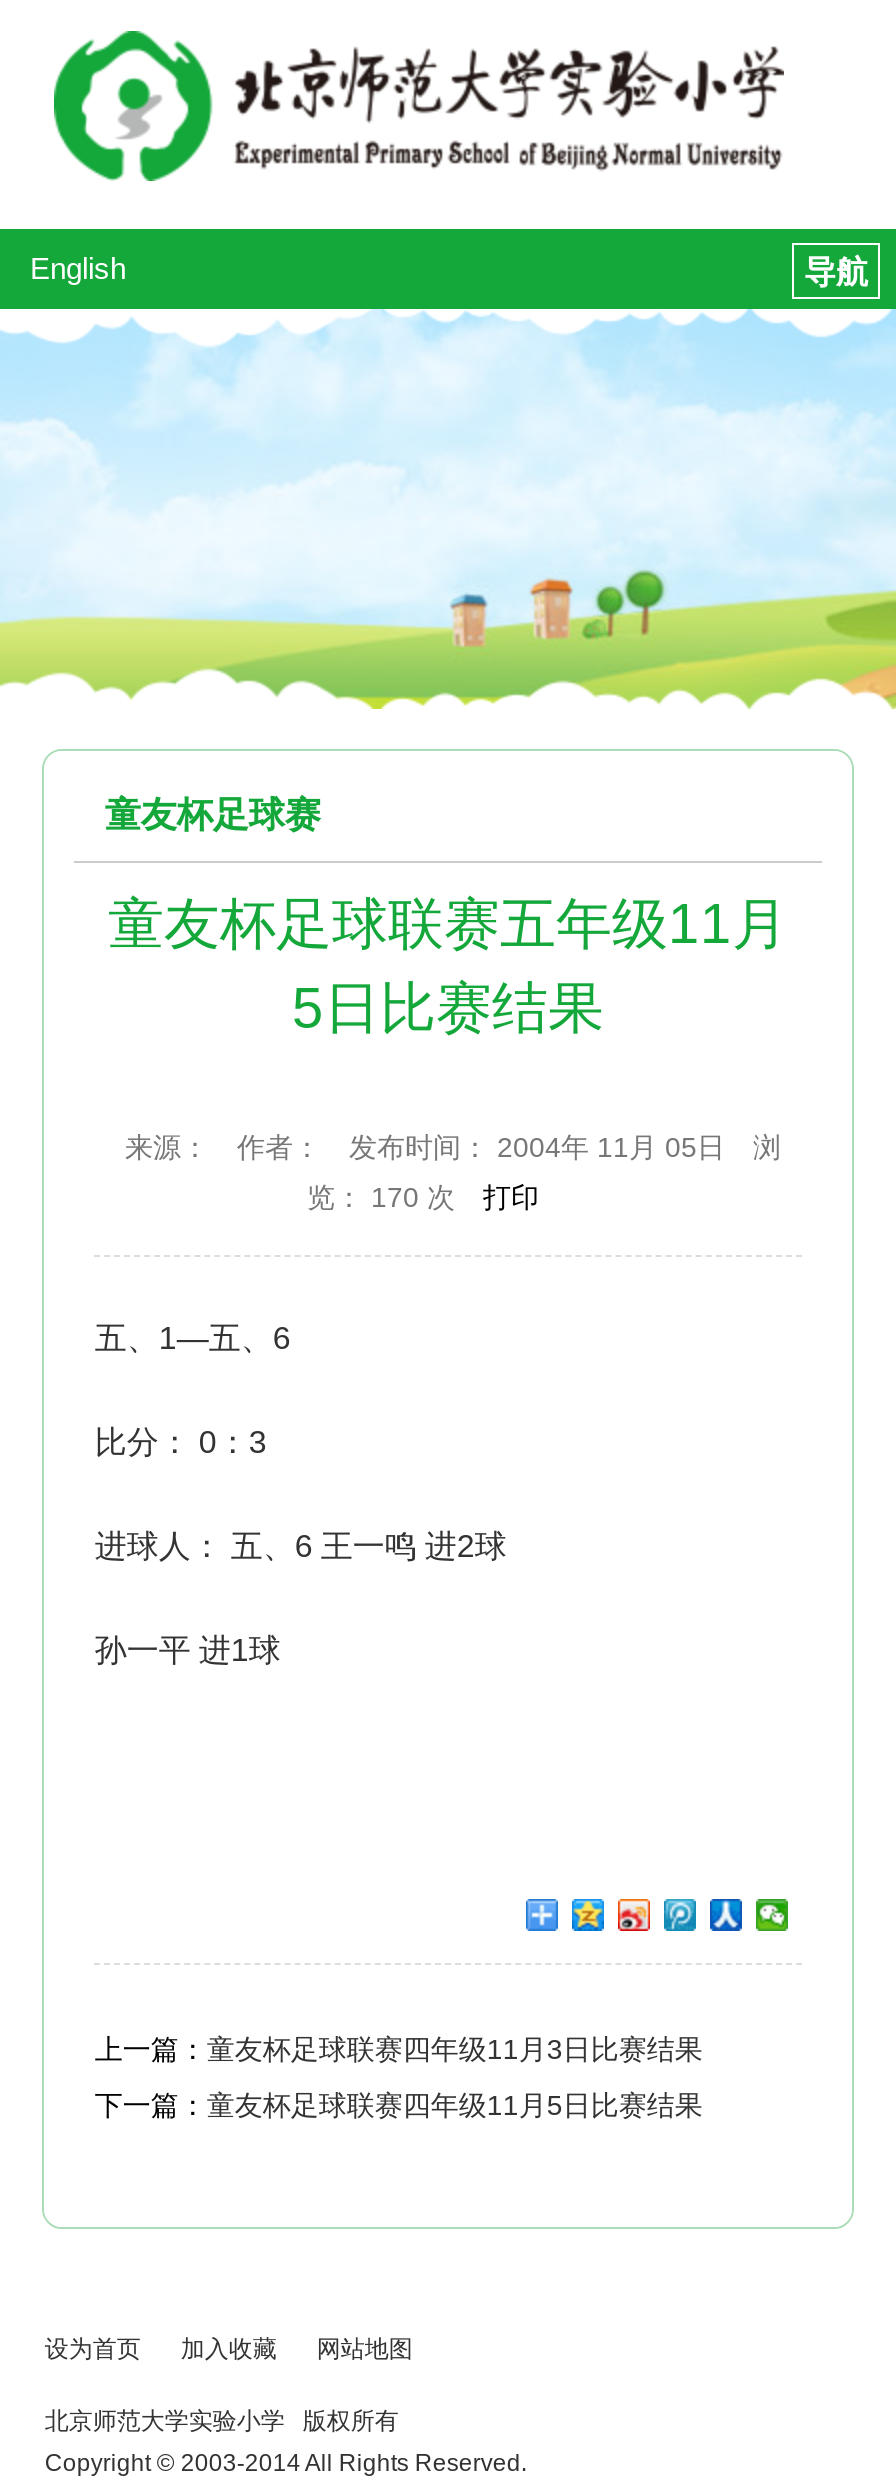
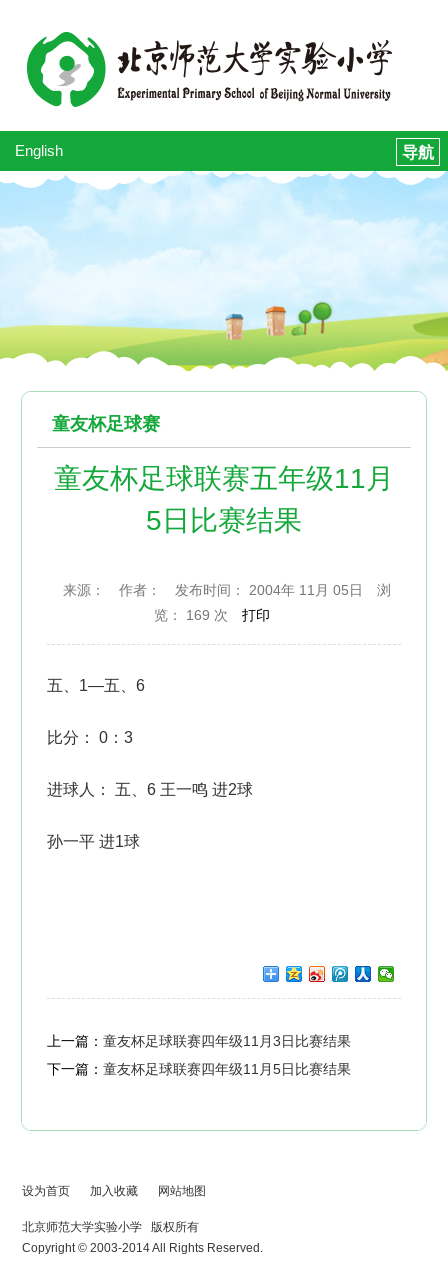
- 览：170 次 打印
+ 览：169 次 打印
